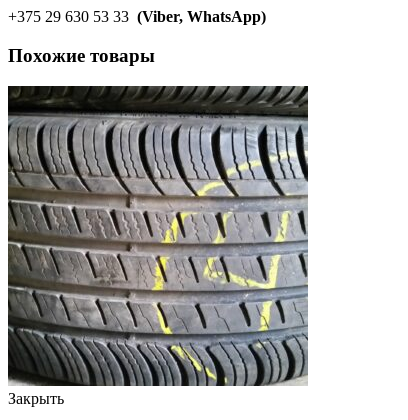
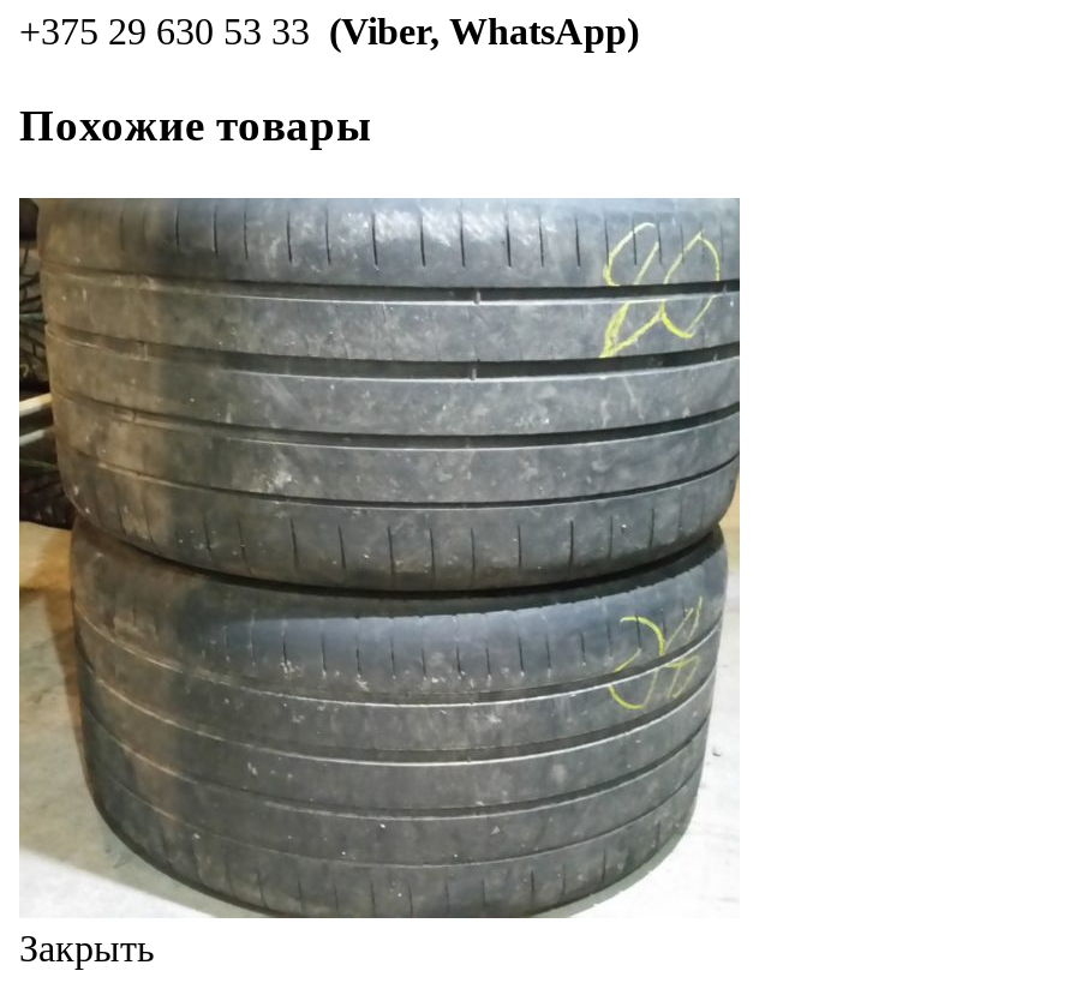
- [image]
+ [image]
